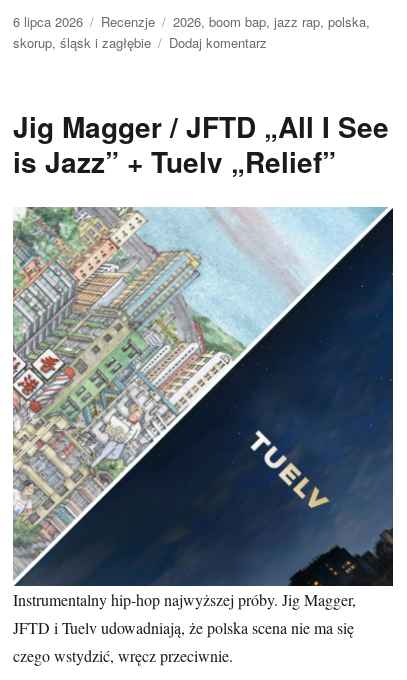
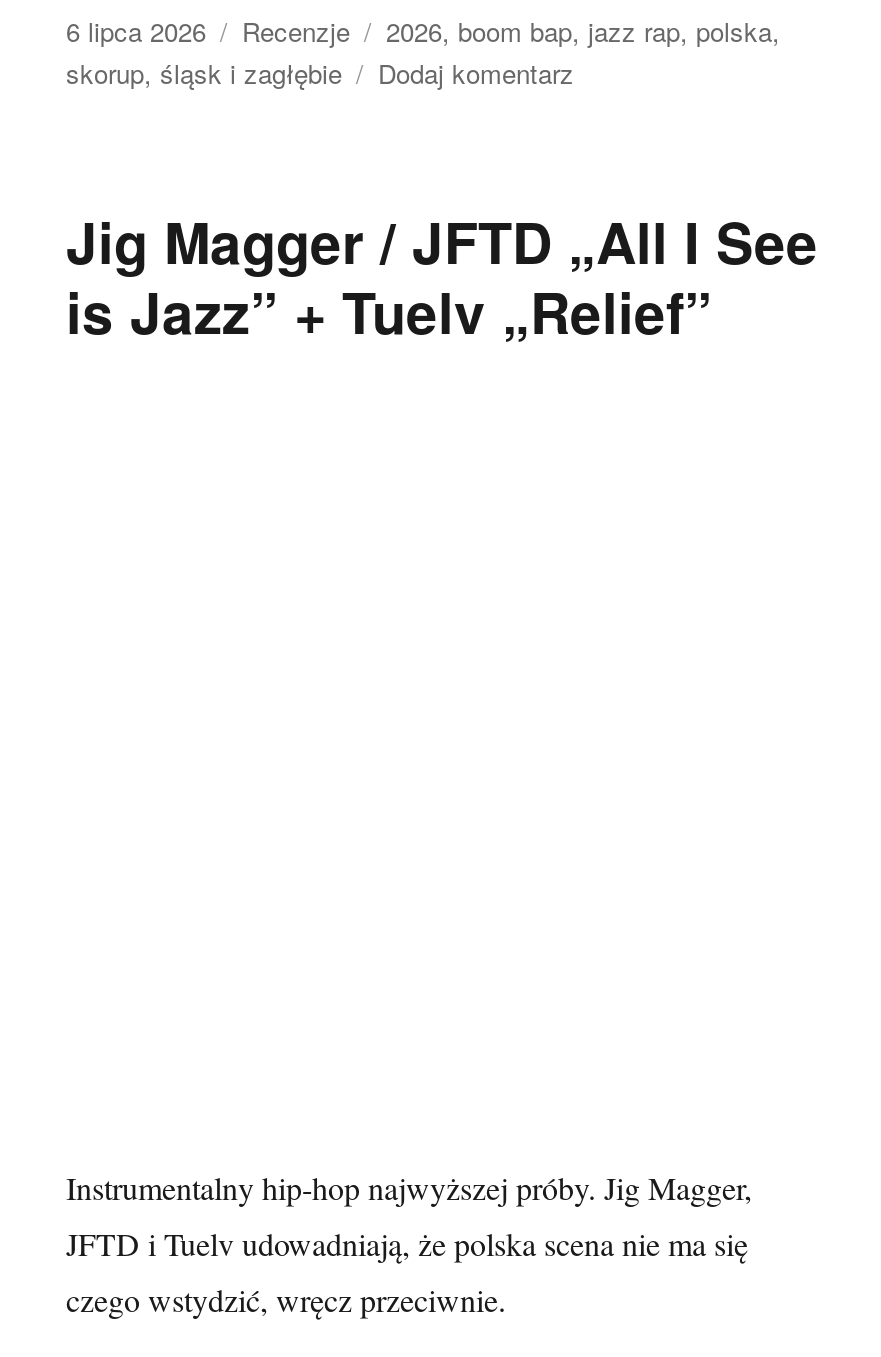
- [image]
